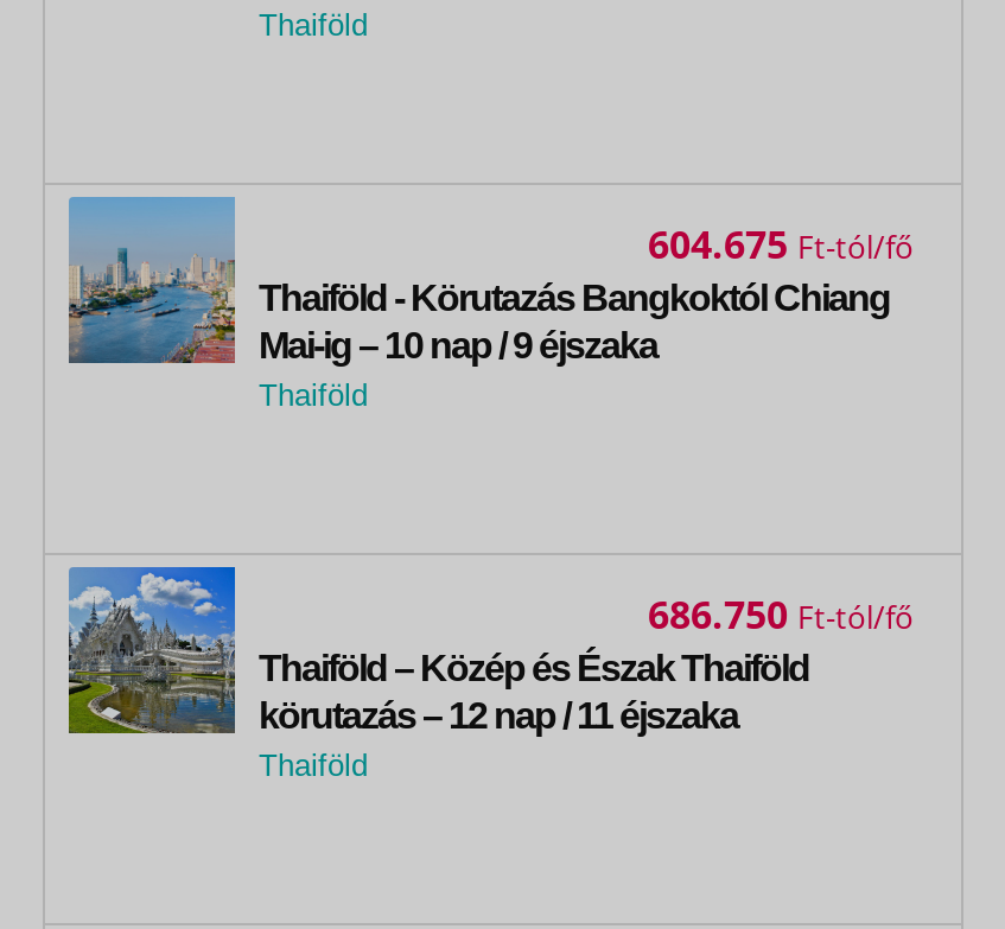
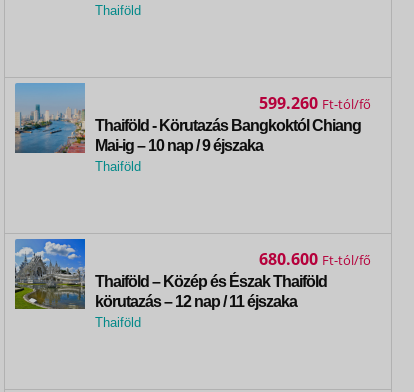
- 604.675 Ft
+ 599.260 Ft

- 686.750 Ft
+ 680.600 Ft
